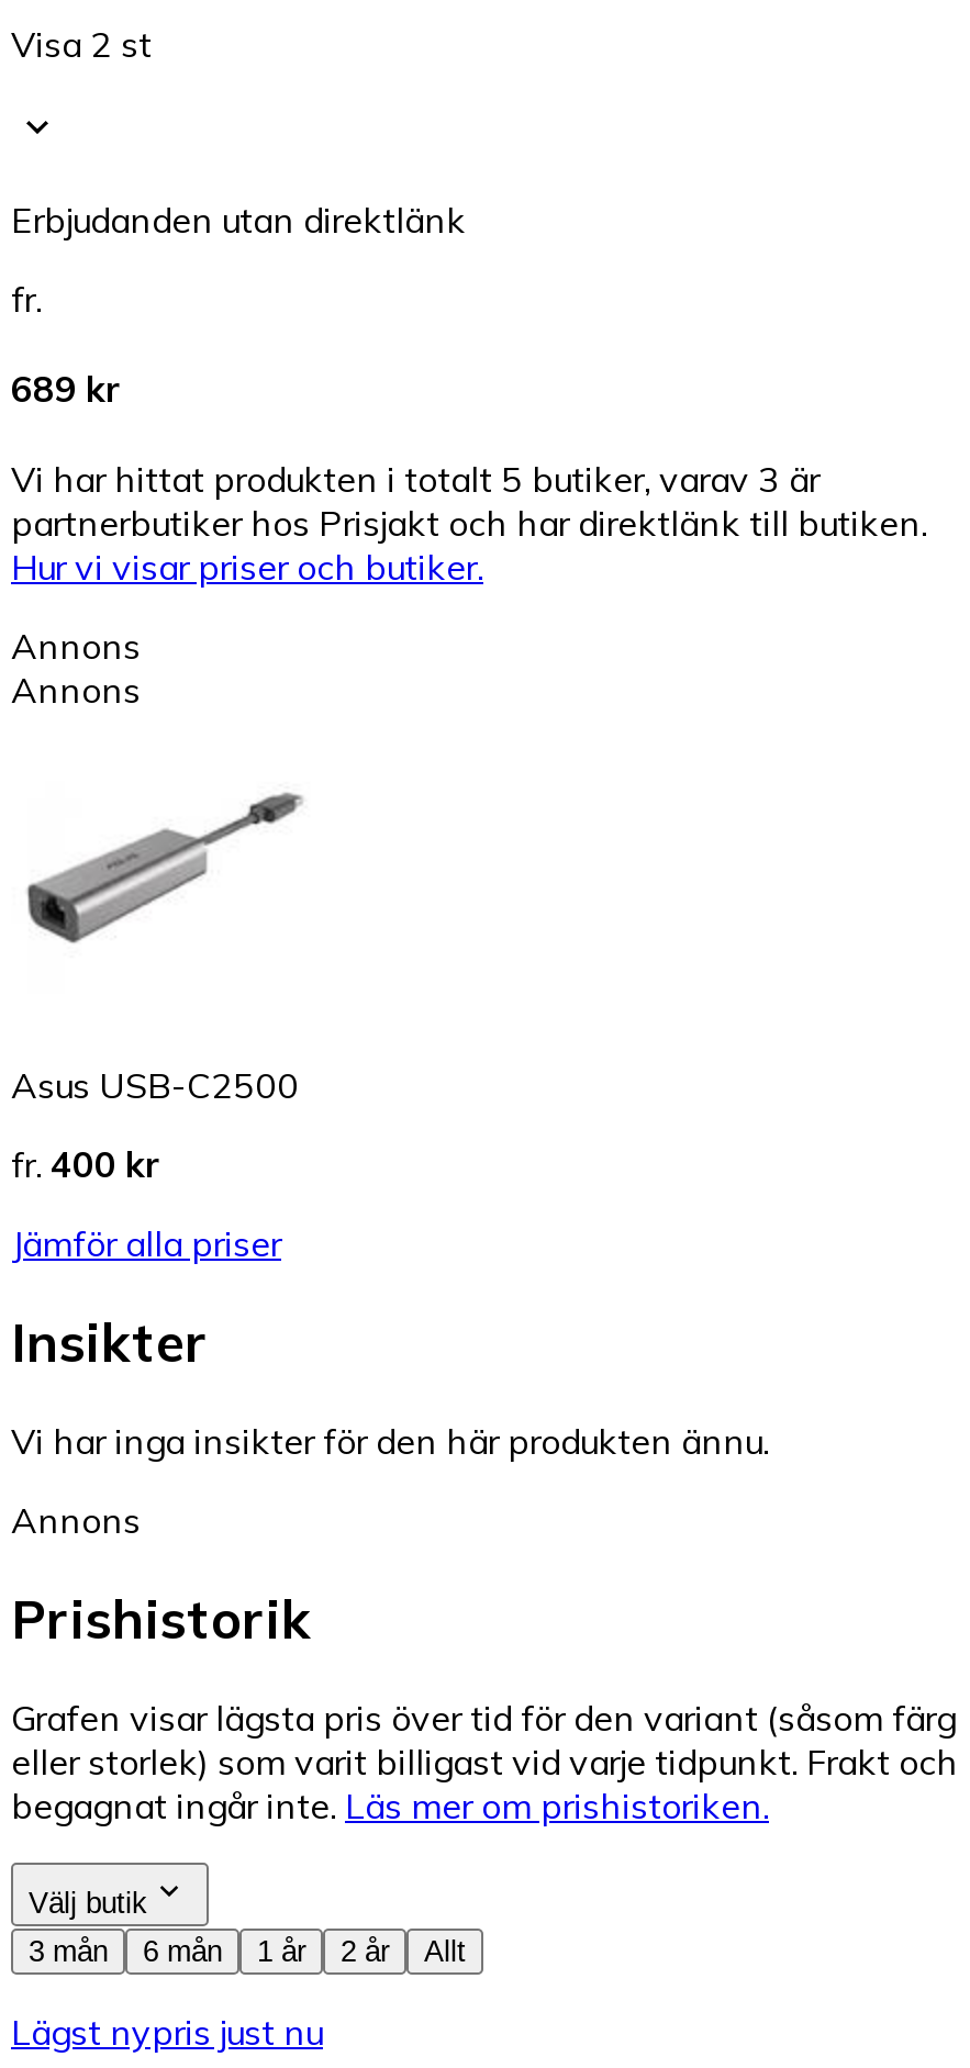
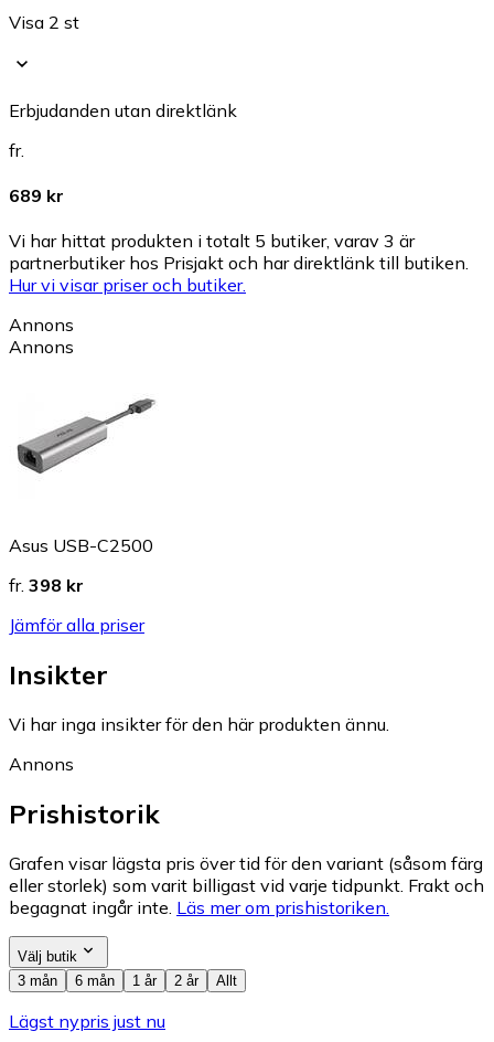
- fr. 400 kr
+ fr. 398 kr
